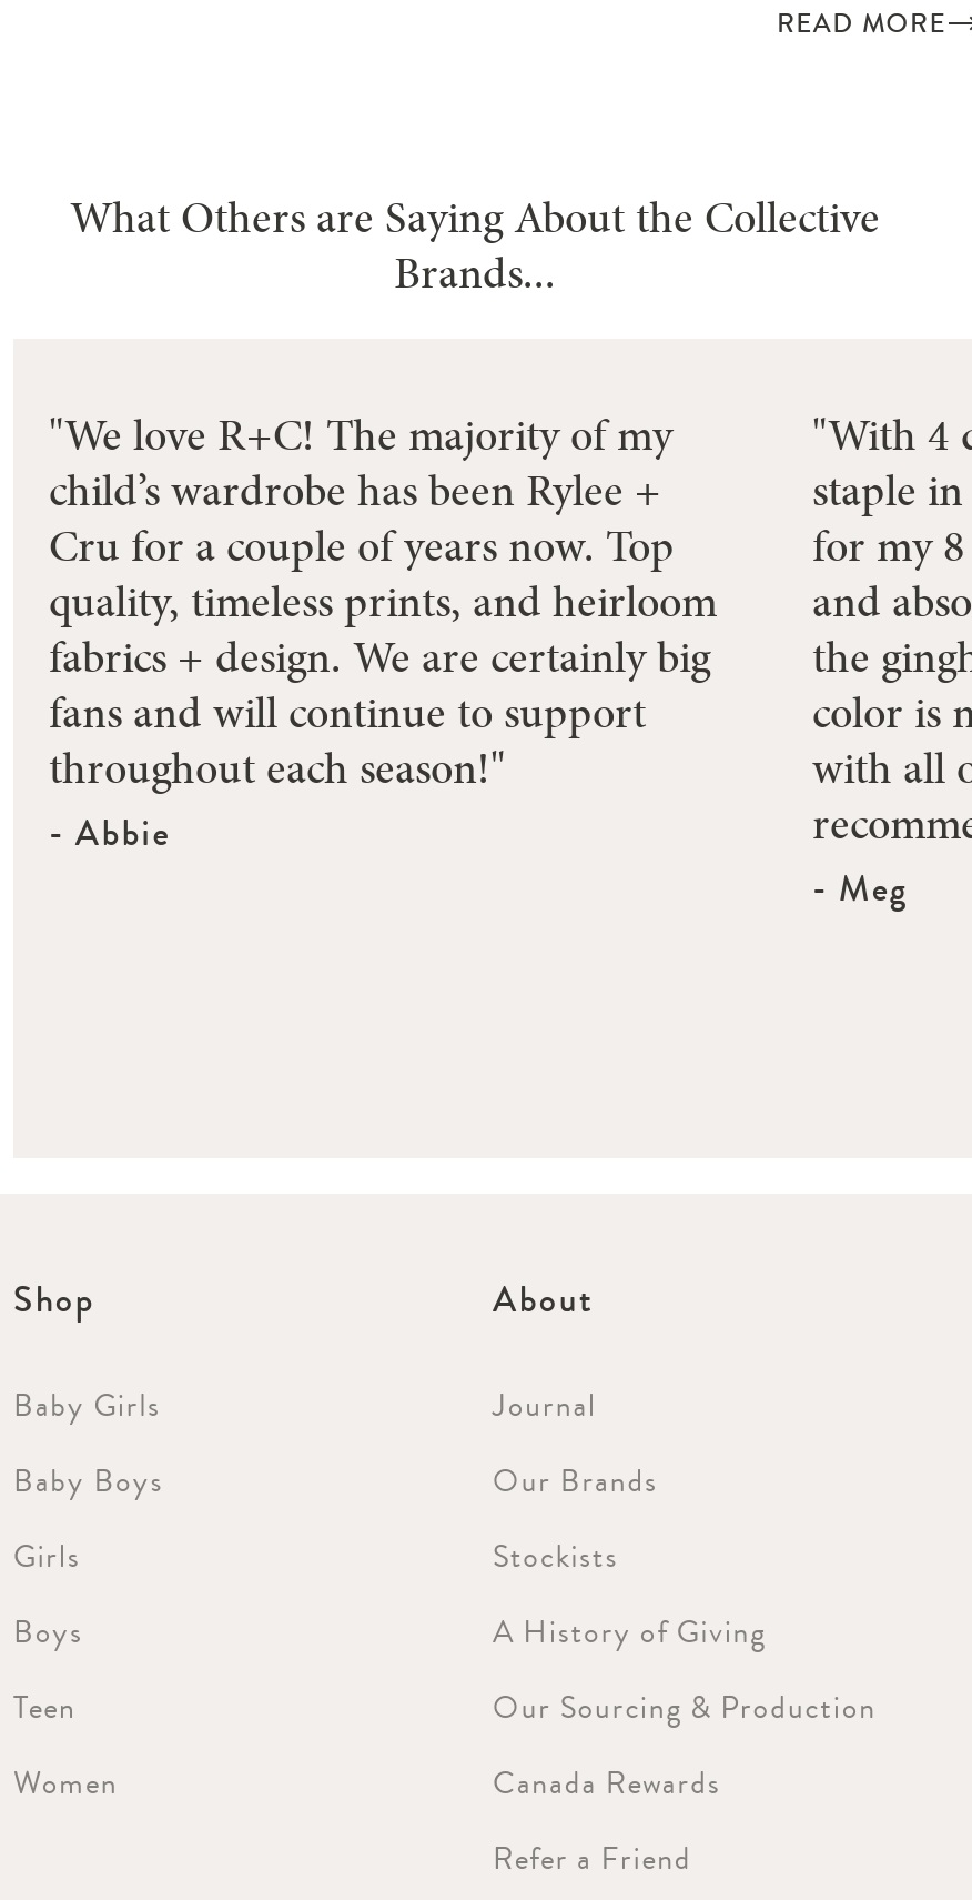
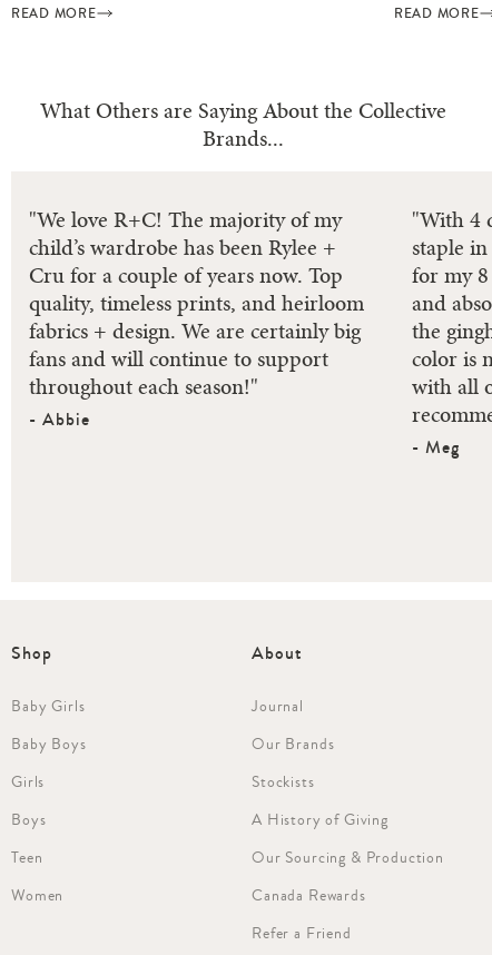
+ READ MORE
